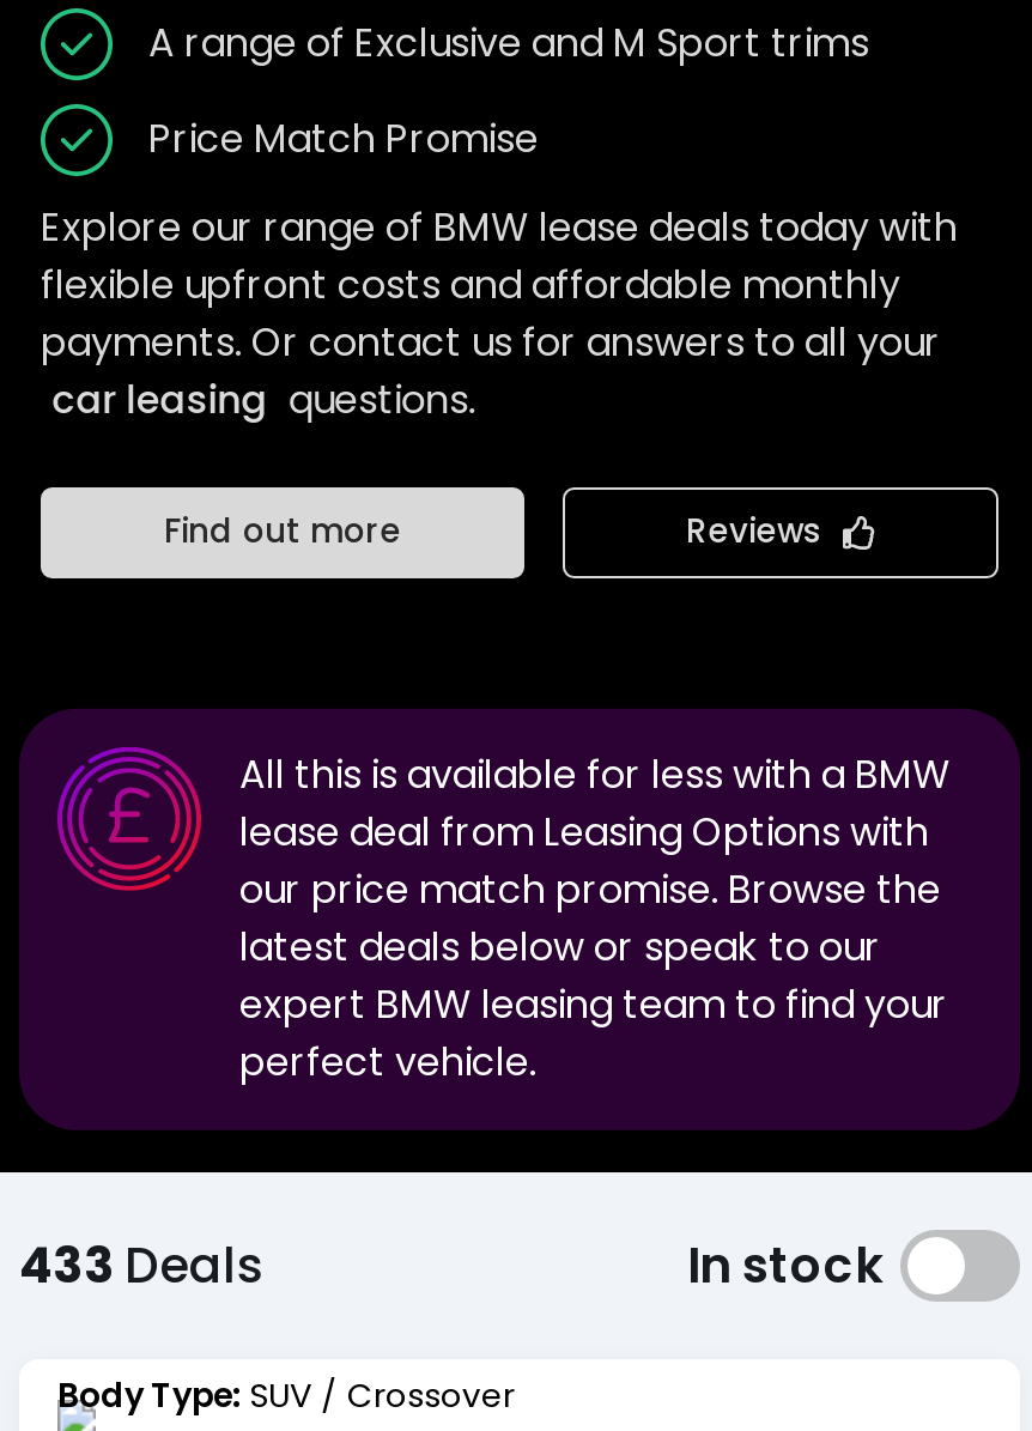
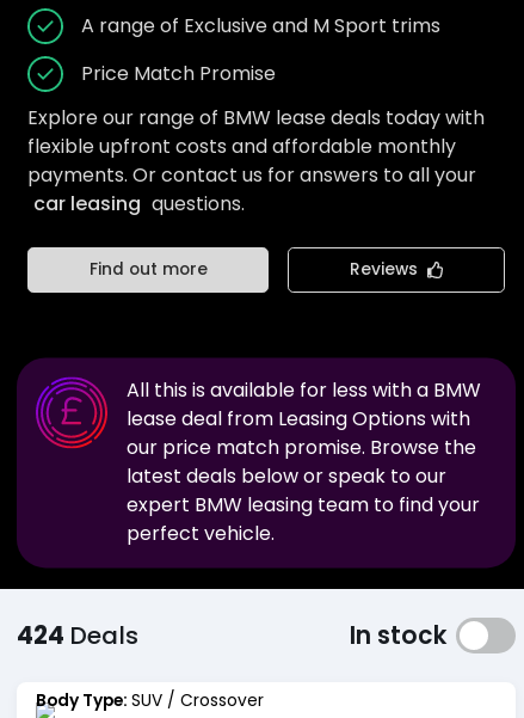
- 433 Deals
+ 424 Deals
